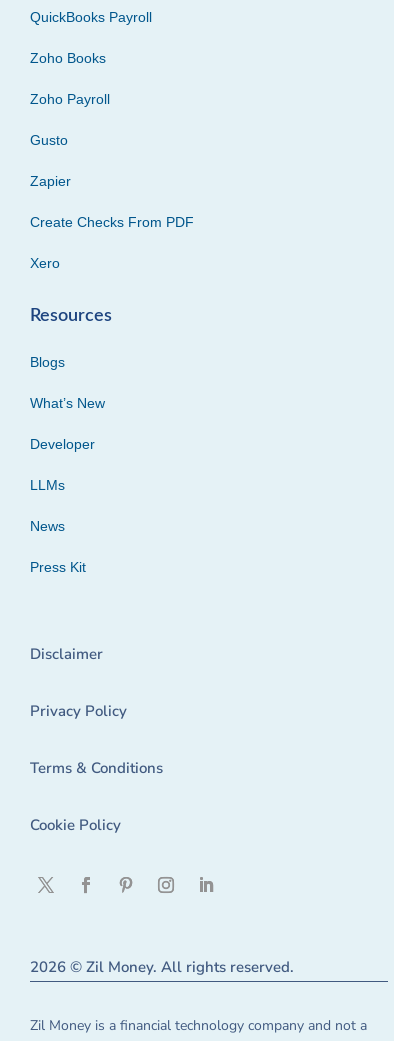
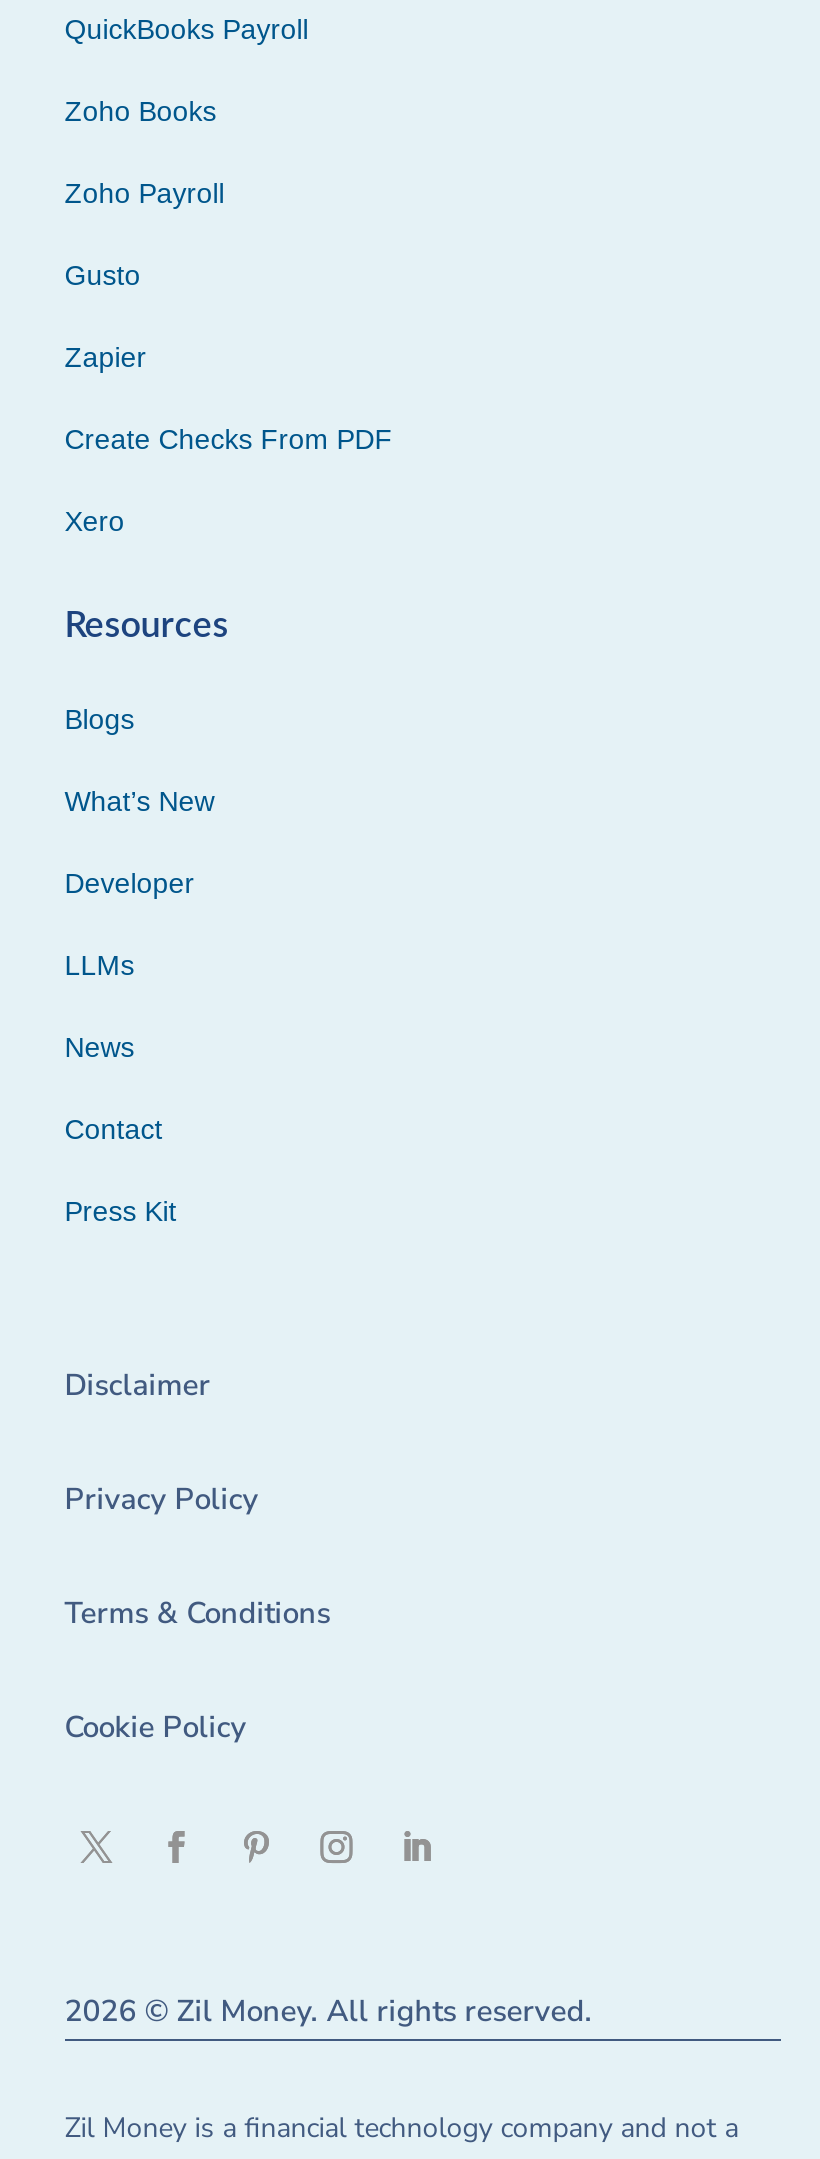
+ Contact
